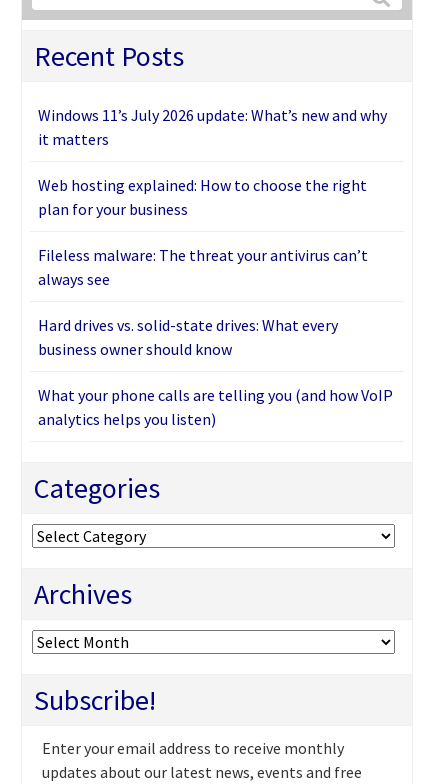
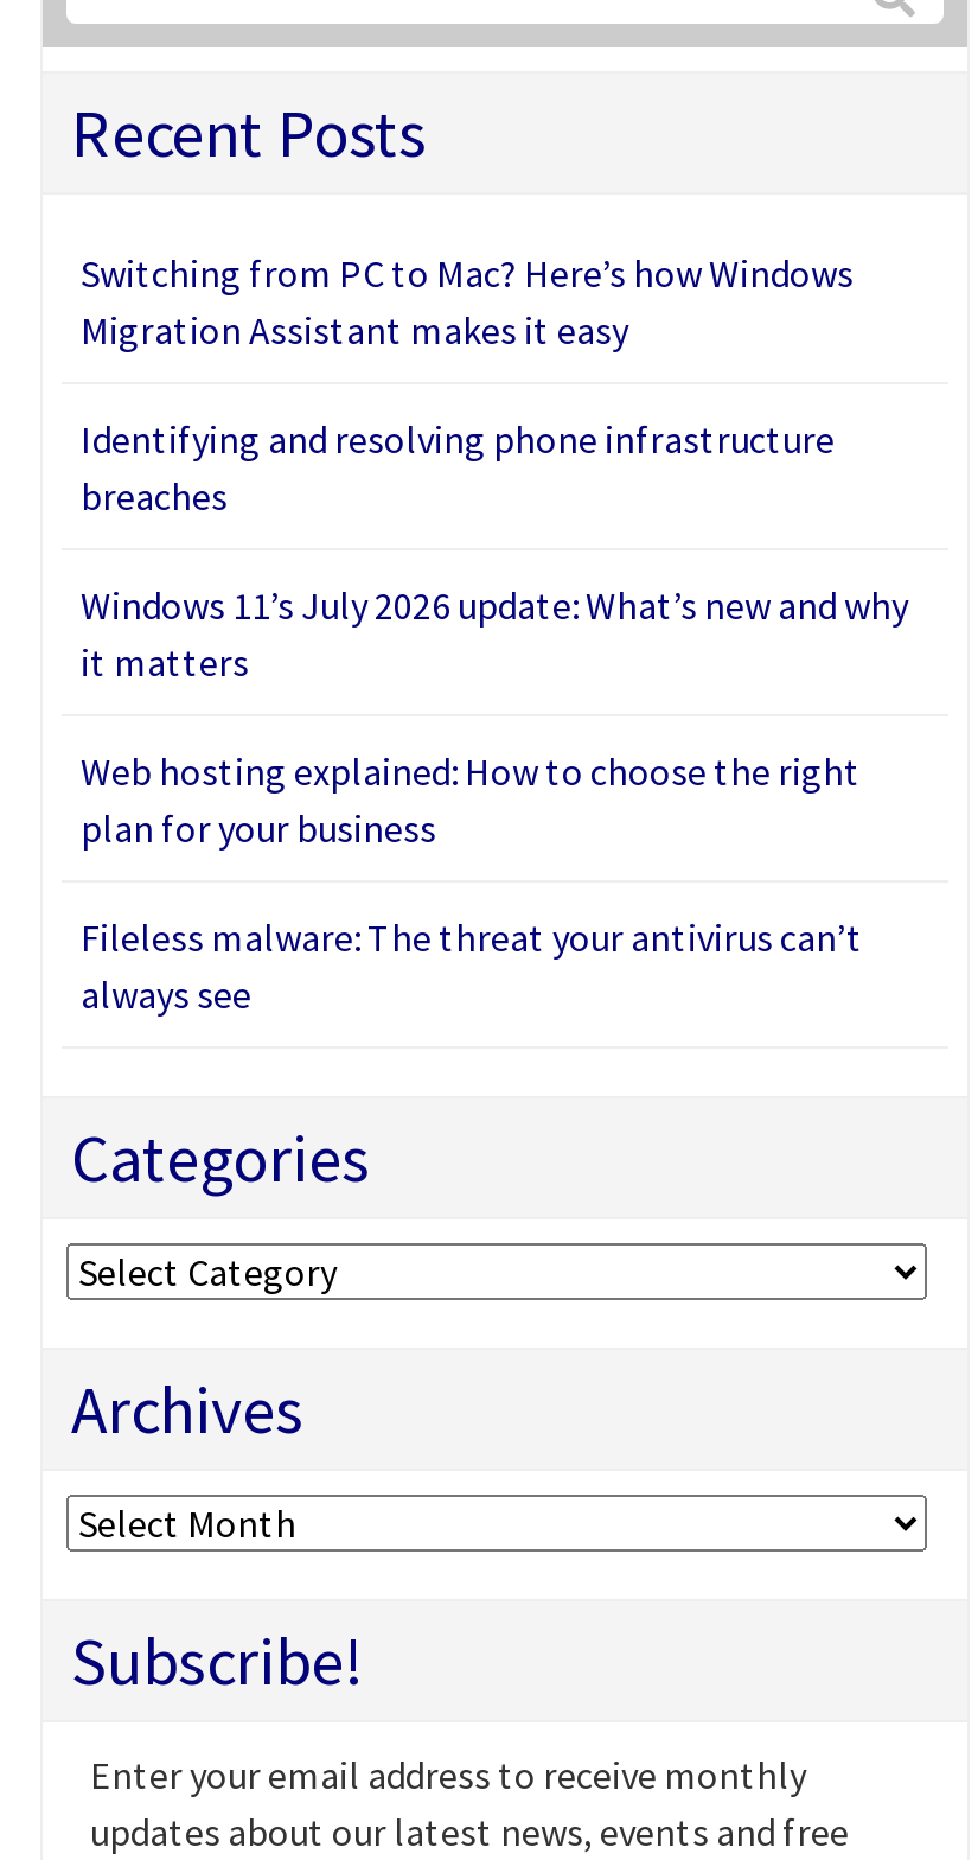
+ Switching from PC to Mac? Here’s how Windows
+ Migration Assistant makes it easy
+ Identifying and resolving phone infrastructure
+ breaches

moved down: Windows 11’s July 2026 update: What’s new and why | it matters | Web hosting explained: How to choose the right | plan for your business | Fileless malware: The threat your antivirus can’t | always see

- Hard drives vs. solid-state drives: What every
- business owner should know
- What your phone calls are telling you (and how VoIP
- analytics helps you listen)
